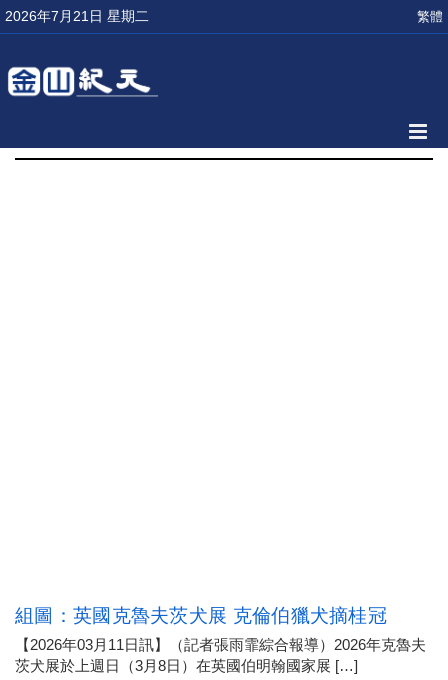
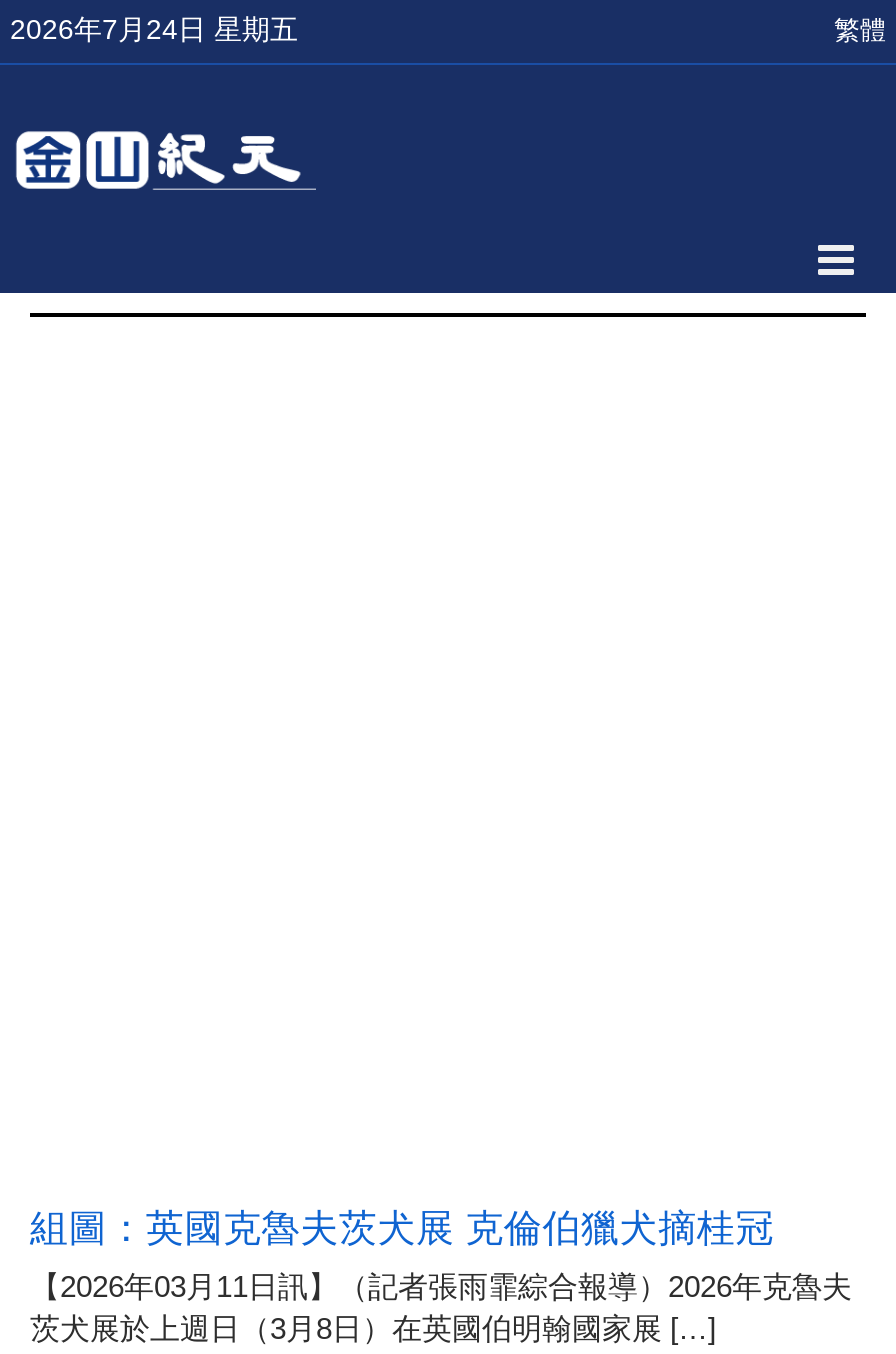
- 2026年7月21日 星期二
+ 2026年7月24日 星期五
